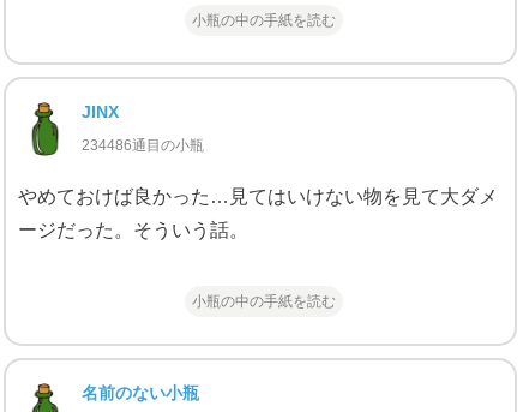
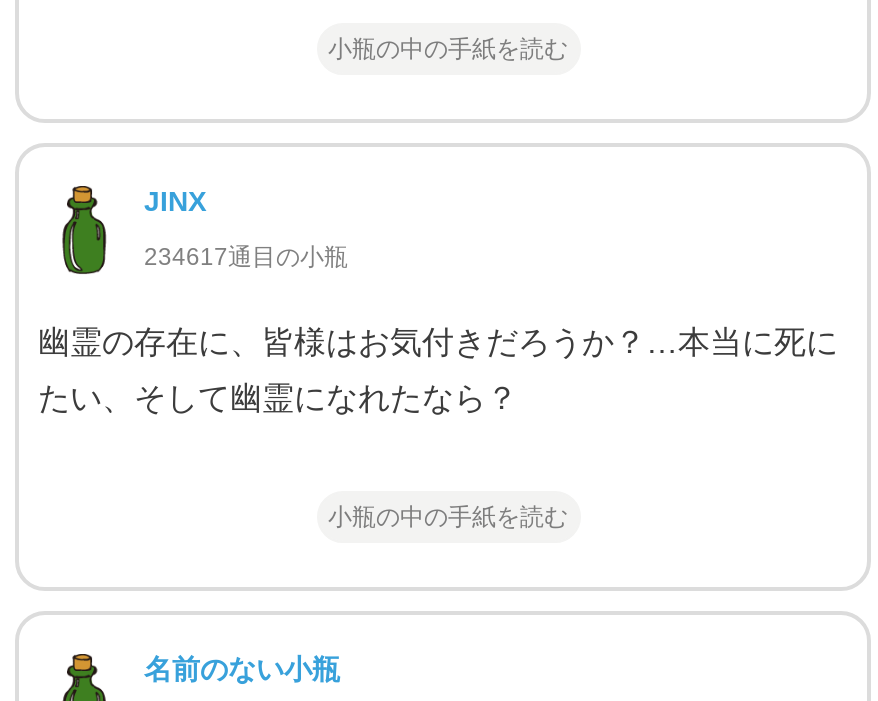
- 234486通目の小瓶
+ 234617通目の小瓶

- やめておけば良かった…見てはいけない物を見て大ダメ
+ 幽霊の存在に、皆様はお気付きだろうか？…本当に死に

- ージだった。そういう話。
+ たい、そして幽霊になれたなら？
